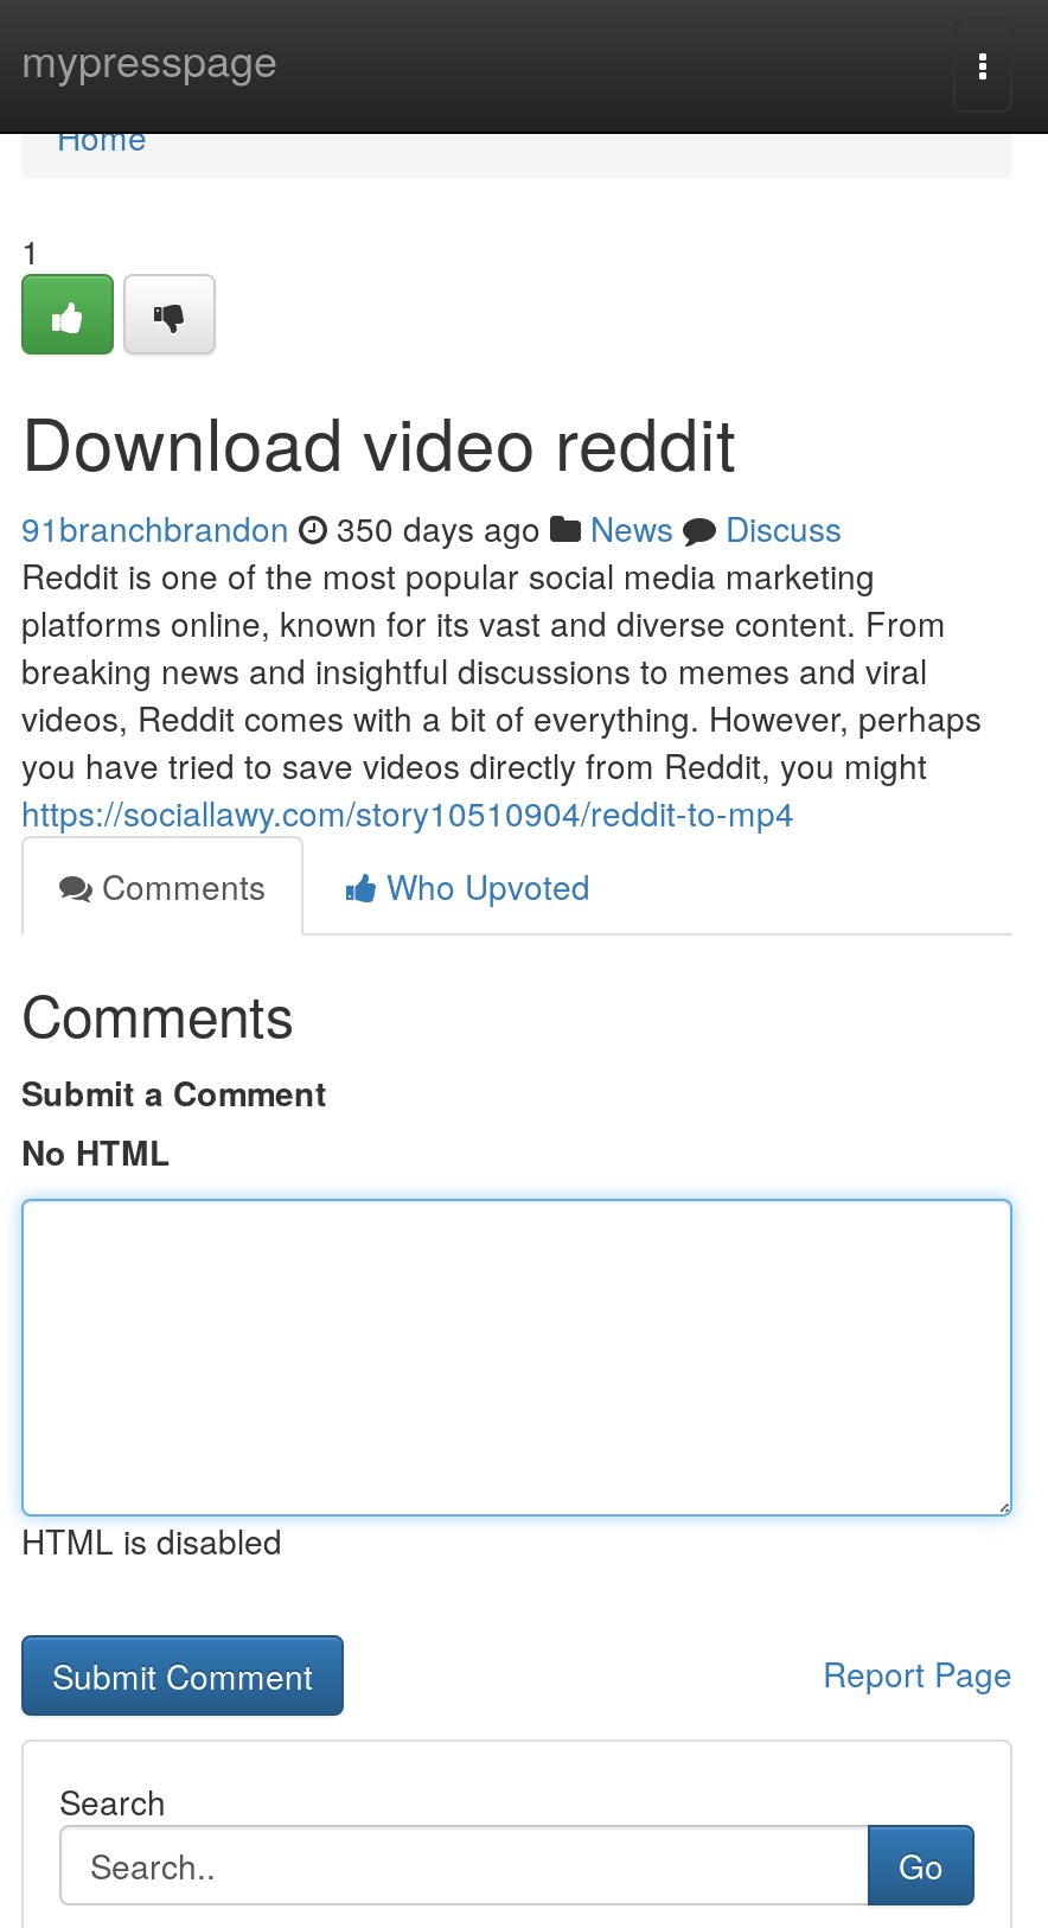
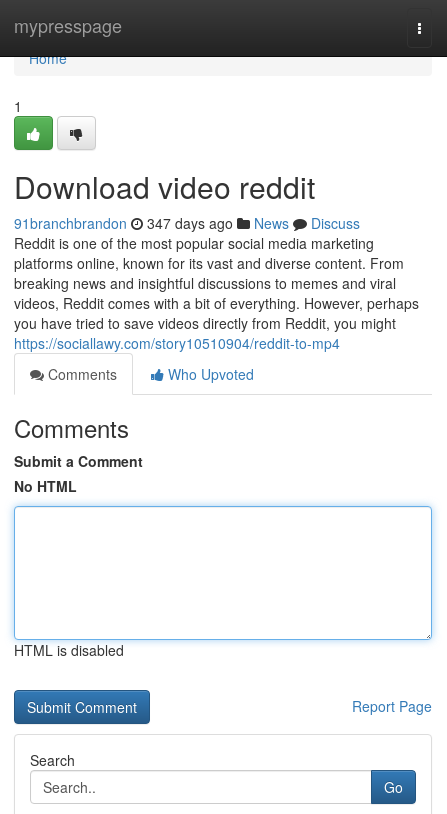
- 91branchbrandon 350 days ago News Discuss
+ 91branchbrandon 347 days ago News Discuss
